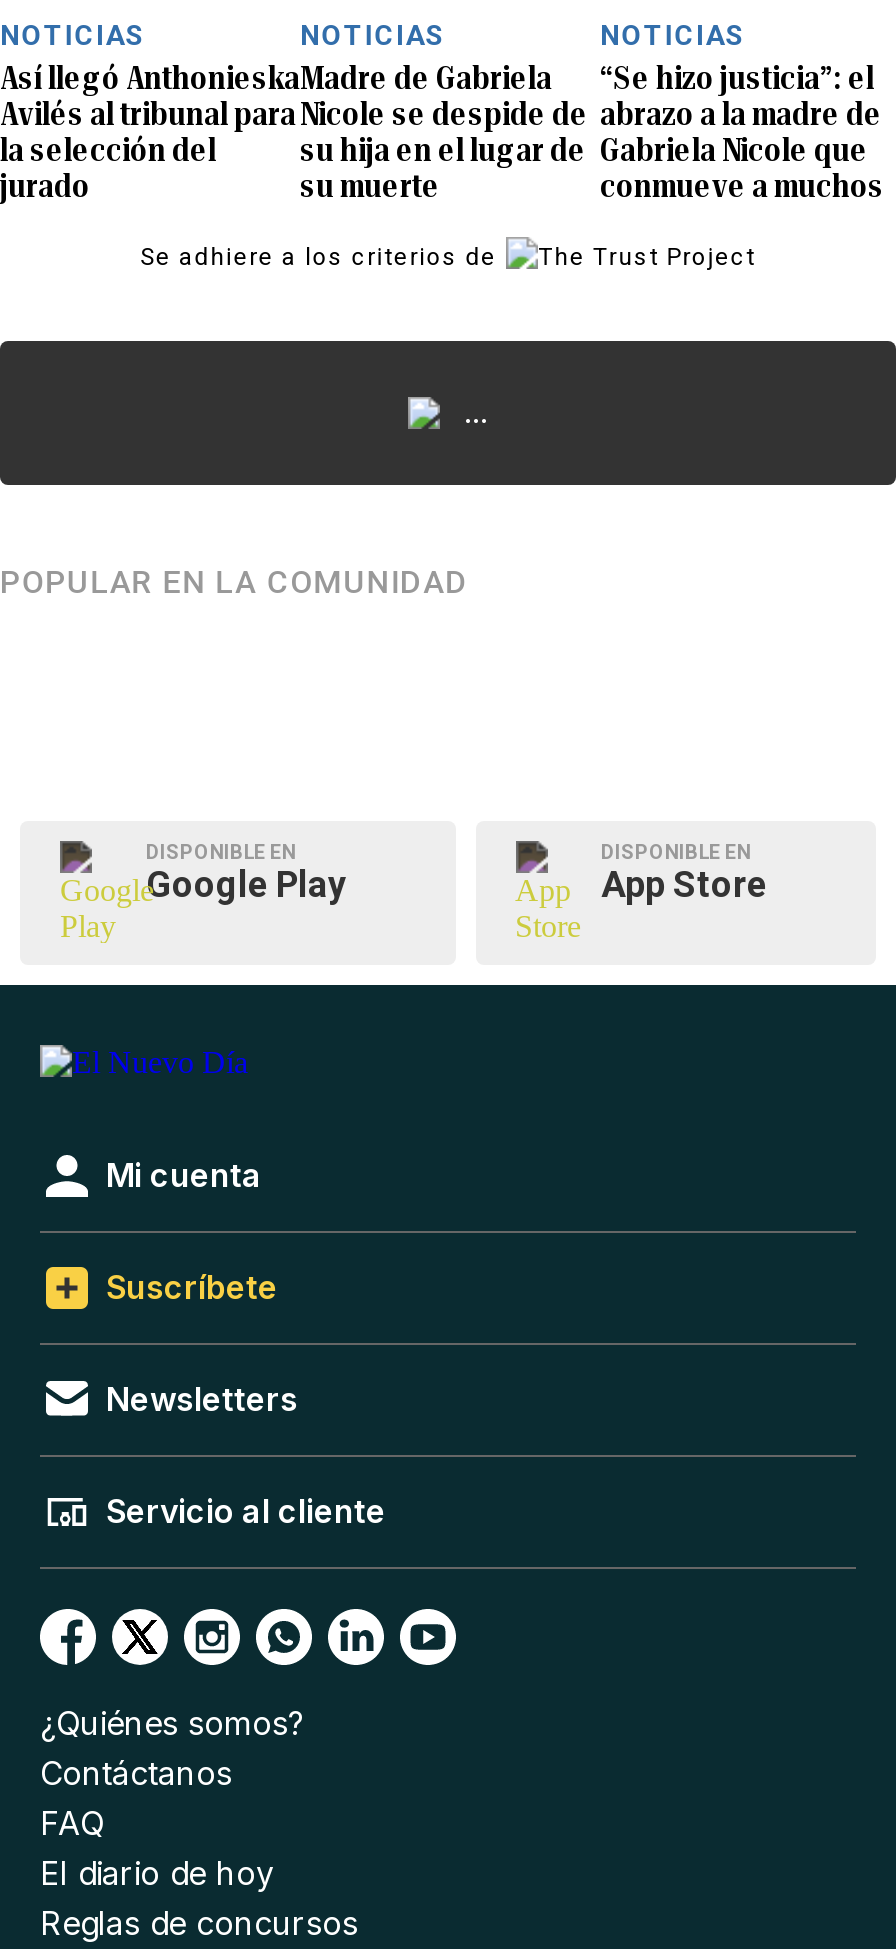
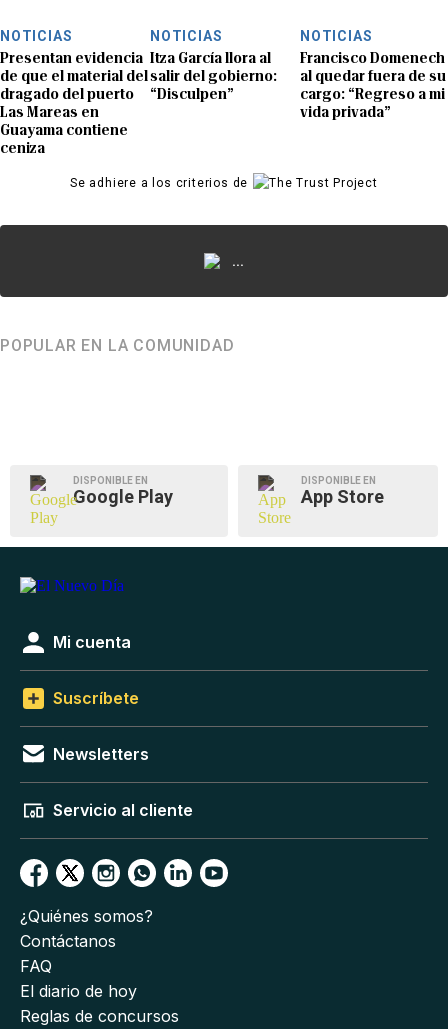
- Así llegó Anthonieska
- Avilés al tribunal para
- la selección del
- jurado
+ Presentan evidencia
+ de que el material del
+ dragado del puerto
+ Las Mareas en
+ Guayama contiene
+ ceniza

- Madre de Gabriela
- Nicole se despide de
- su hija en el lugar de
- su muerte
+ Itza García llora al
+ salir del gobierno:
+ “Disculpen”

- “Se hizo justicia”: el
- abrazo a la madre de
- Gabriela Nicole que
- conmueve a muchos
+ Francisco Domenech
+ al quedar fuera de su
+ cargo: “Regreso a mi
+ vida privada”
